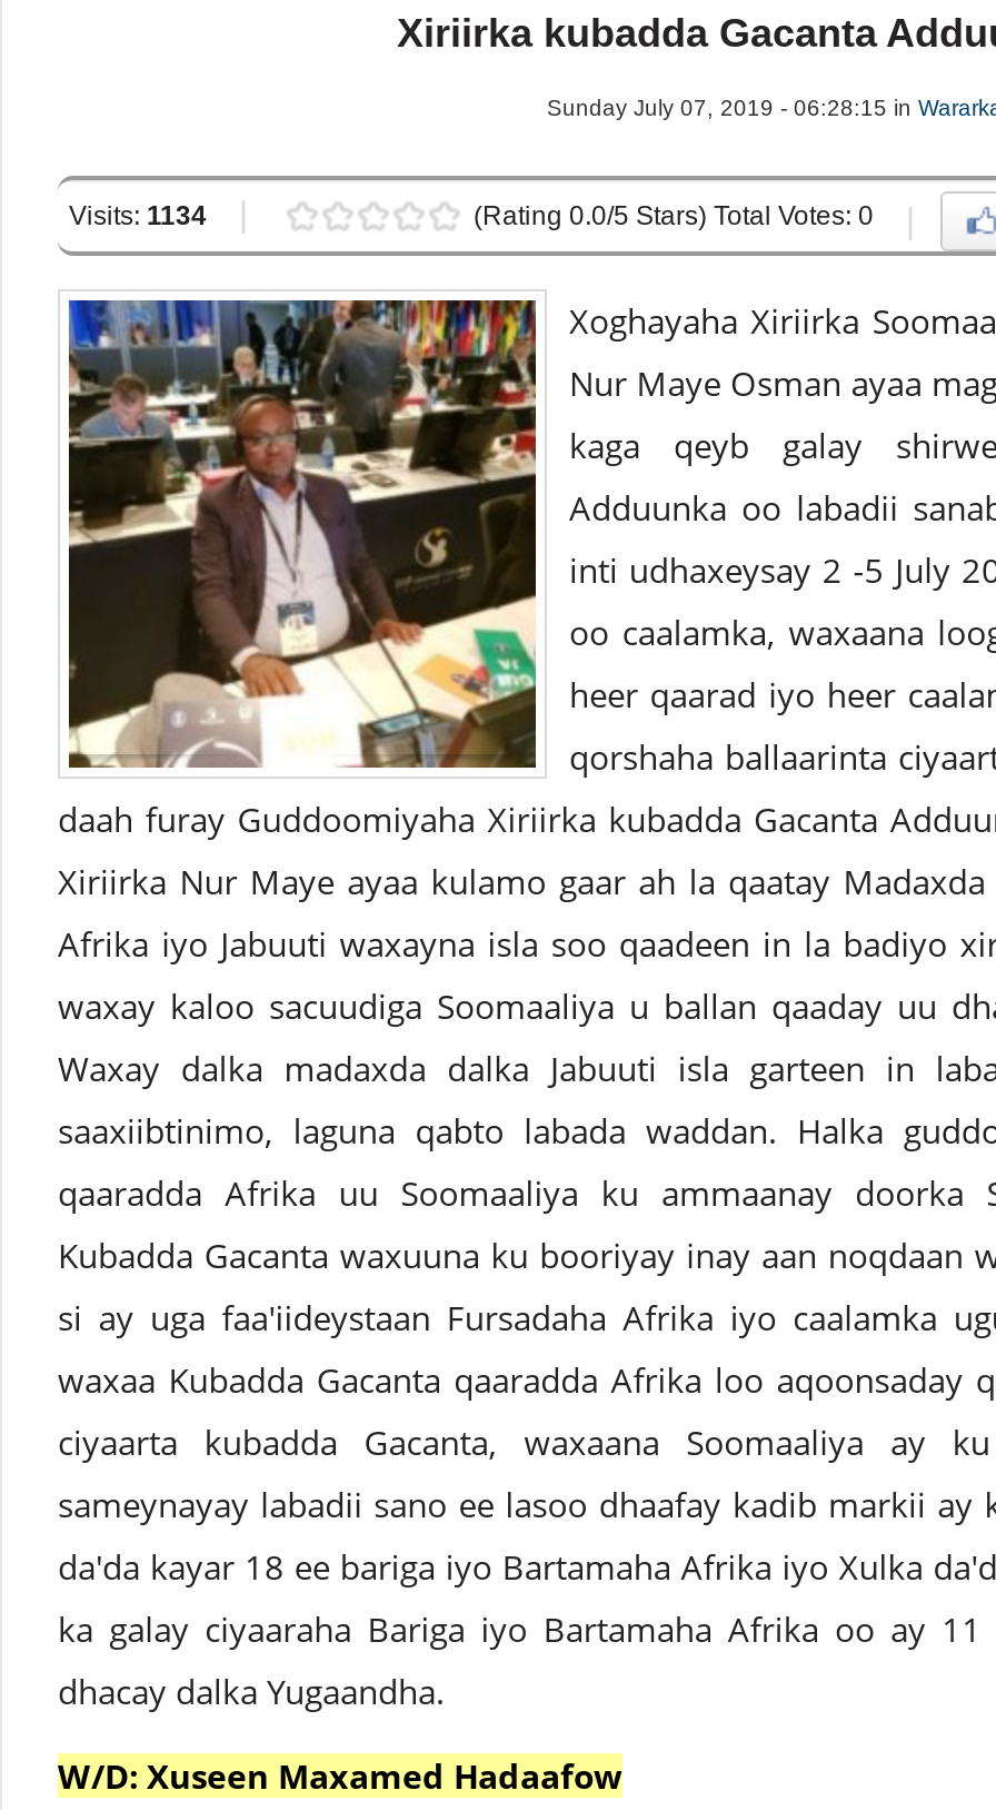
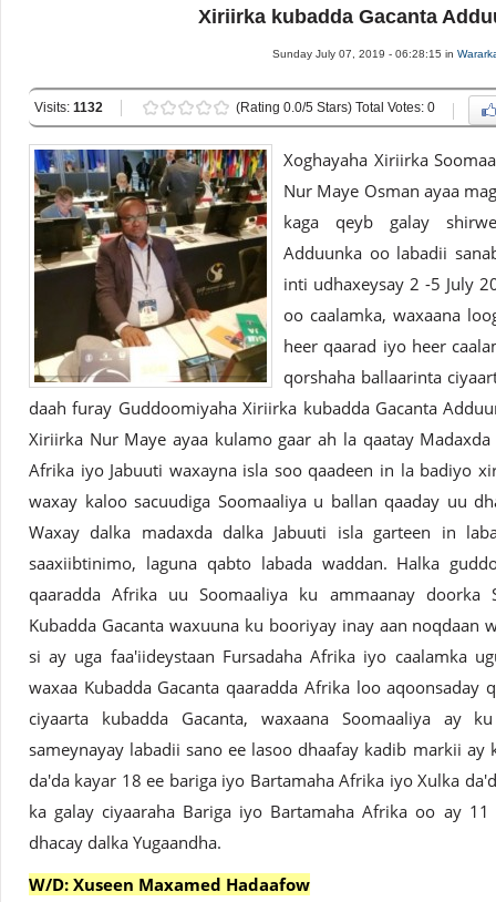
- Visits: 1134
+ Visits: 1132
